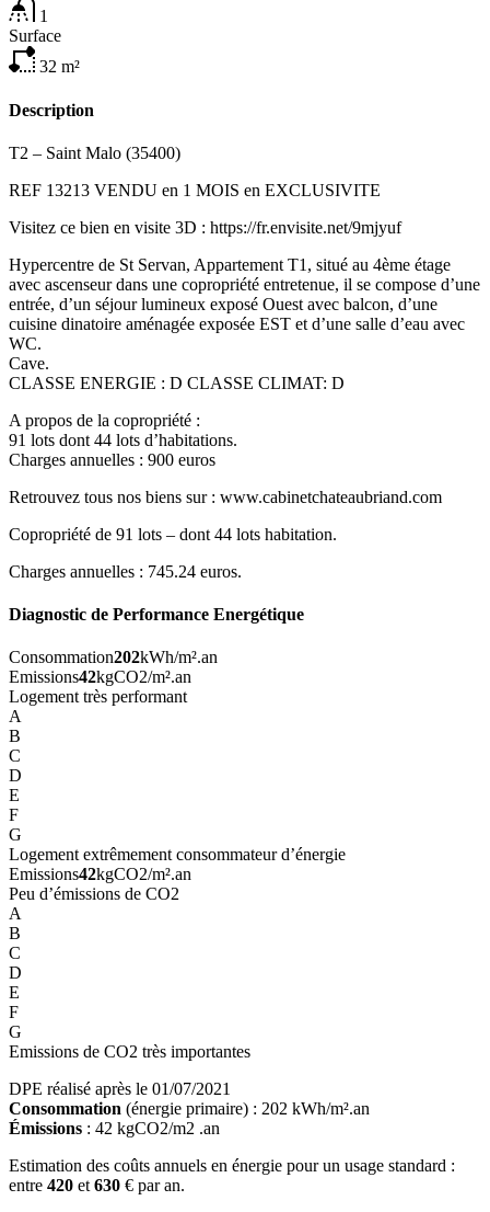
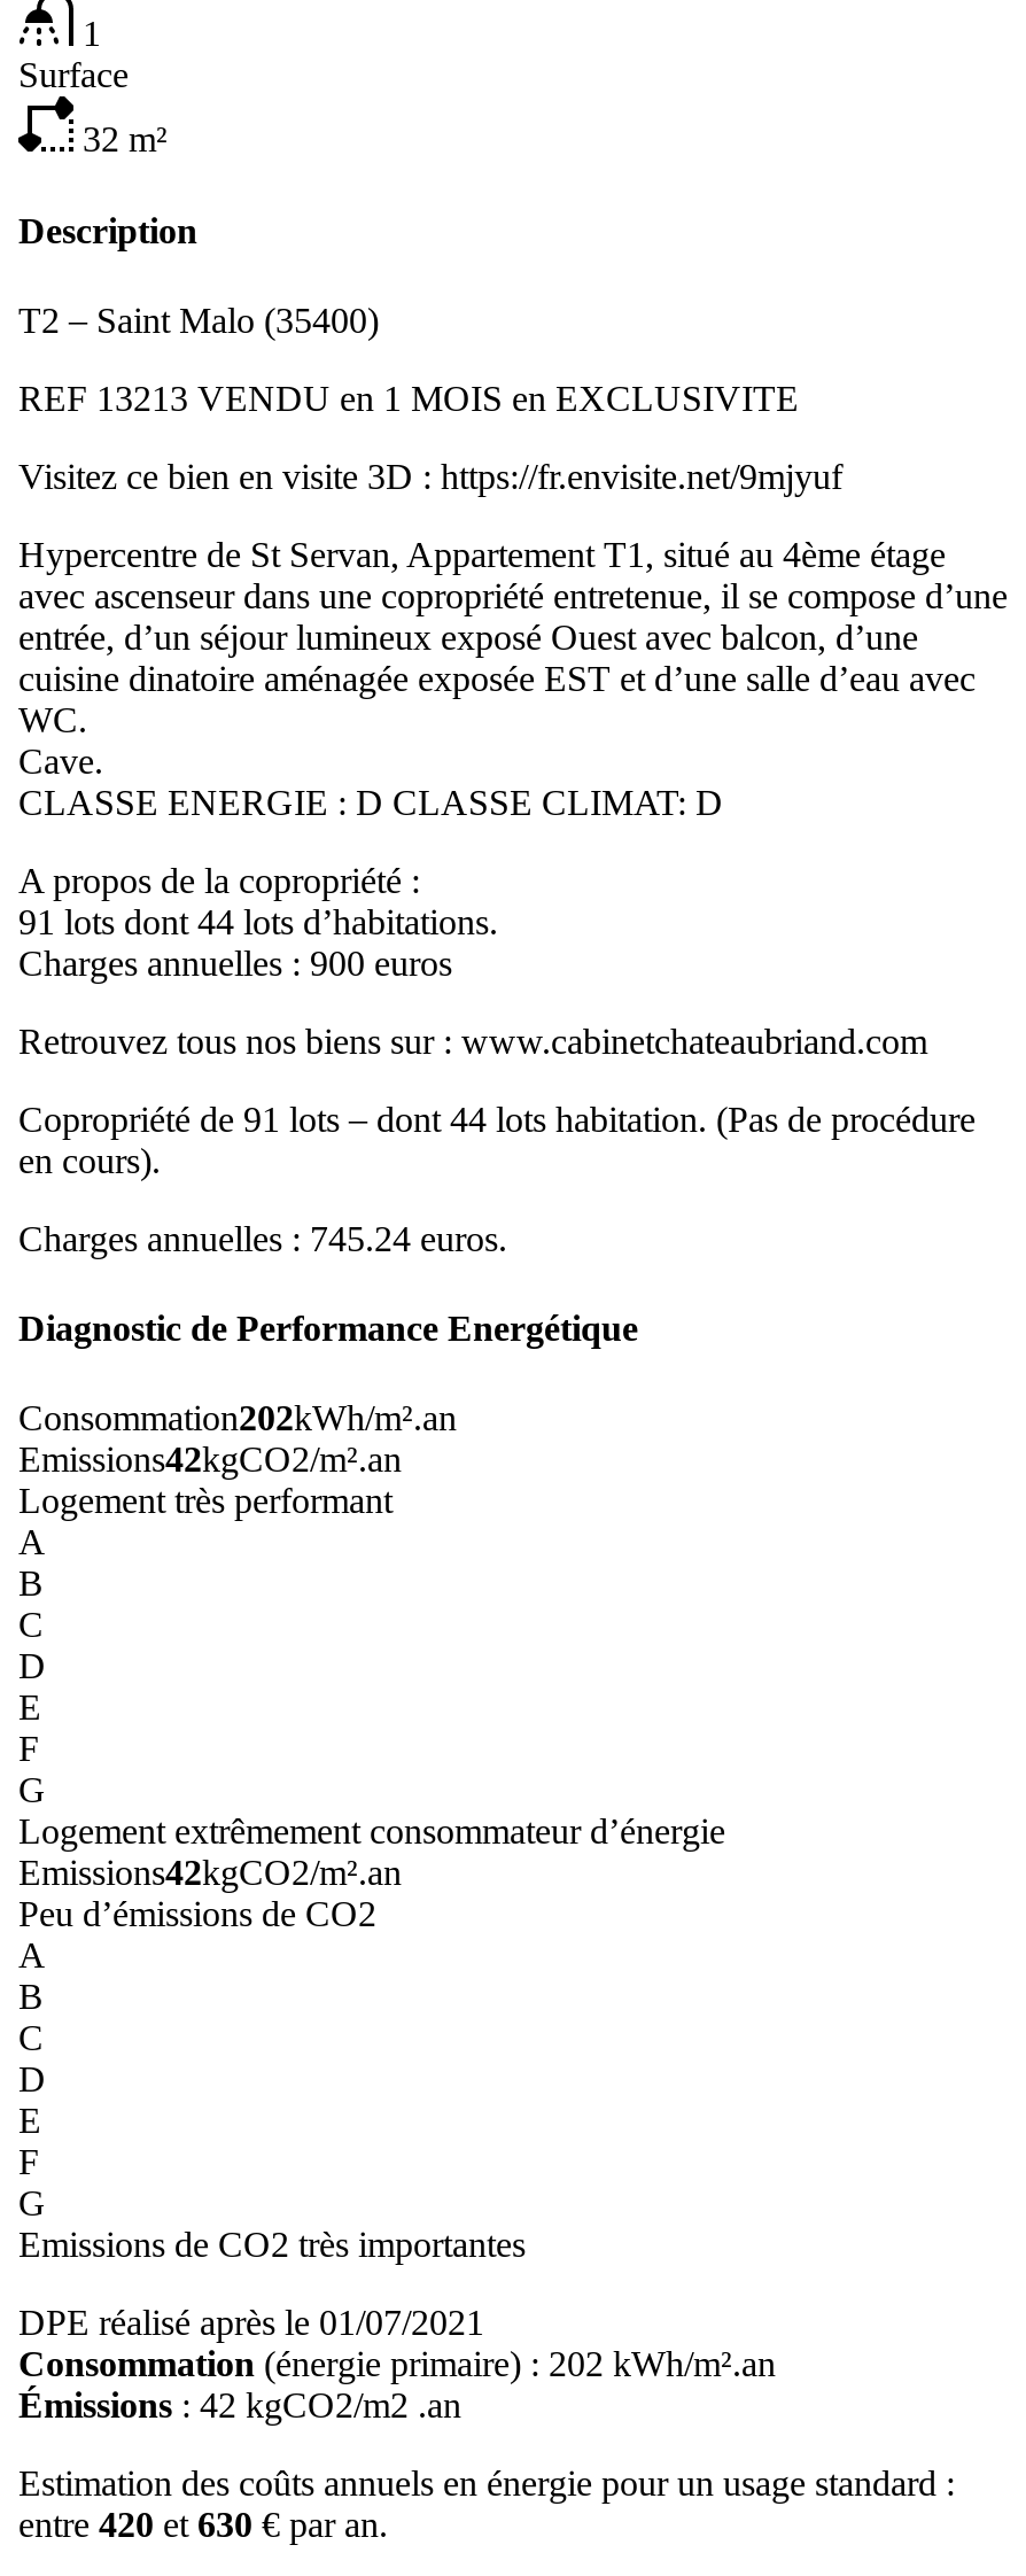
- Copropriété de 91 lots – dont 44 lots habitation.
+ Copropriété de 91 lots – dont 44 lots habitation. (Pas de procédure
+ en cours).
